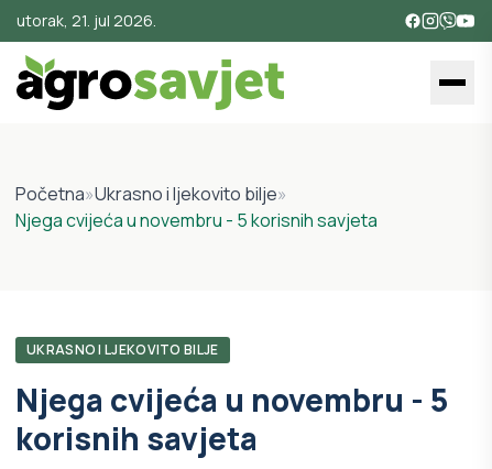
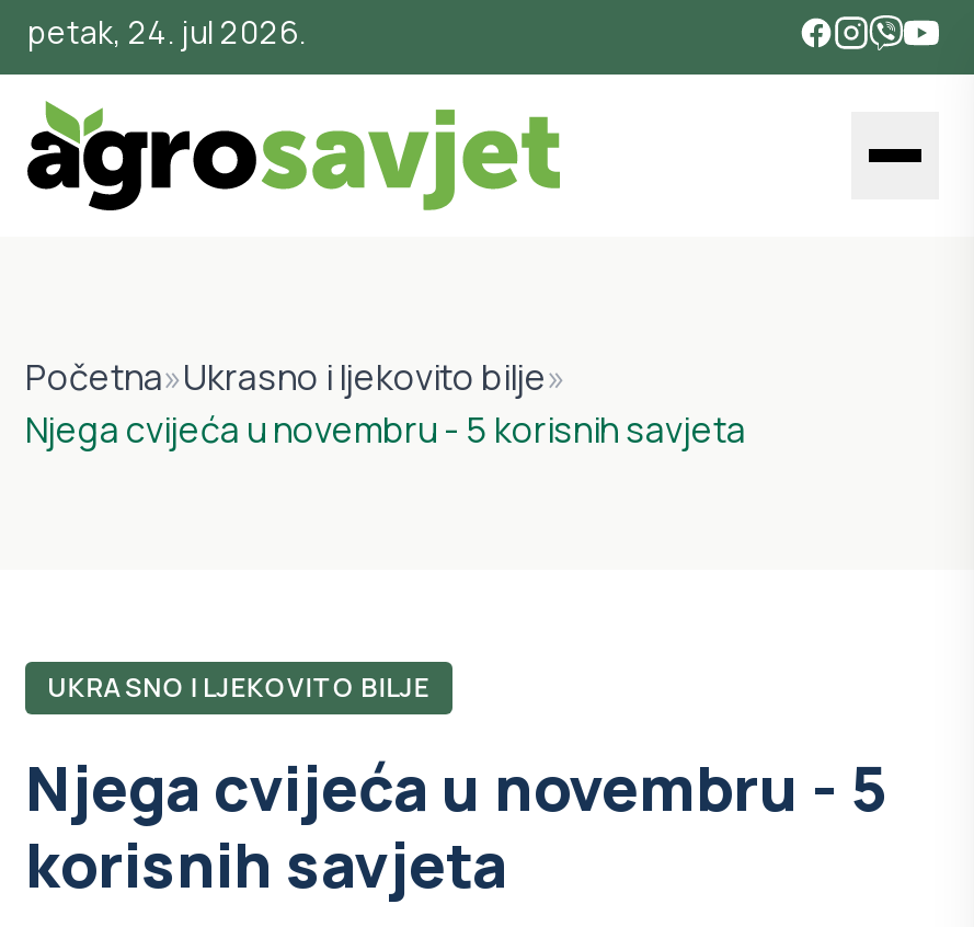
- utorak, 21. jul 2026.
+ petak, 24. jul 2026.
